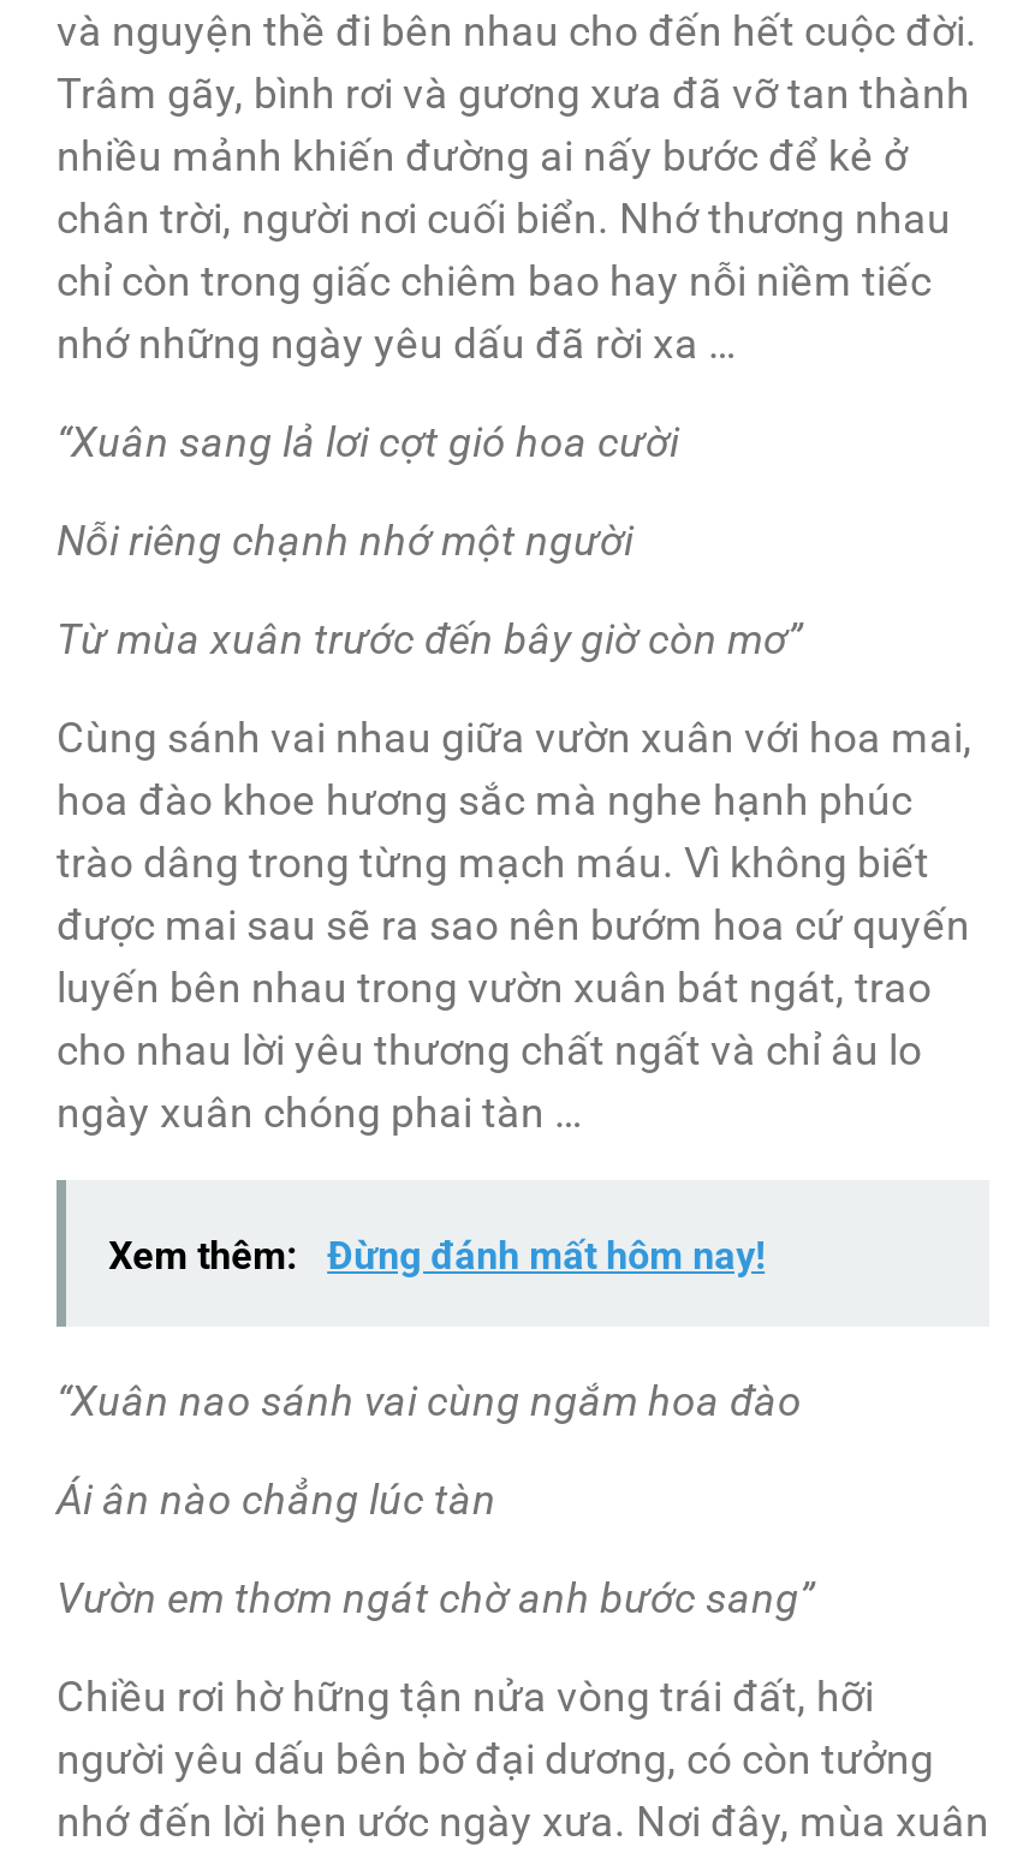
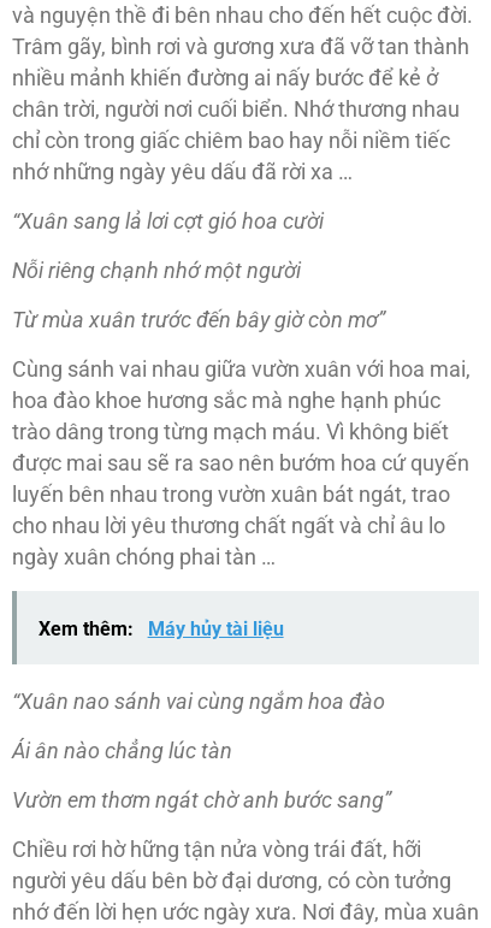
- Xem thêm: Đừng đánh mất hôm nay!
+ Xem thêm: Máy hủy tài liệu
